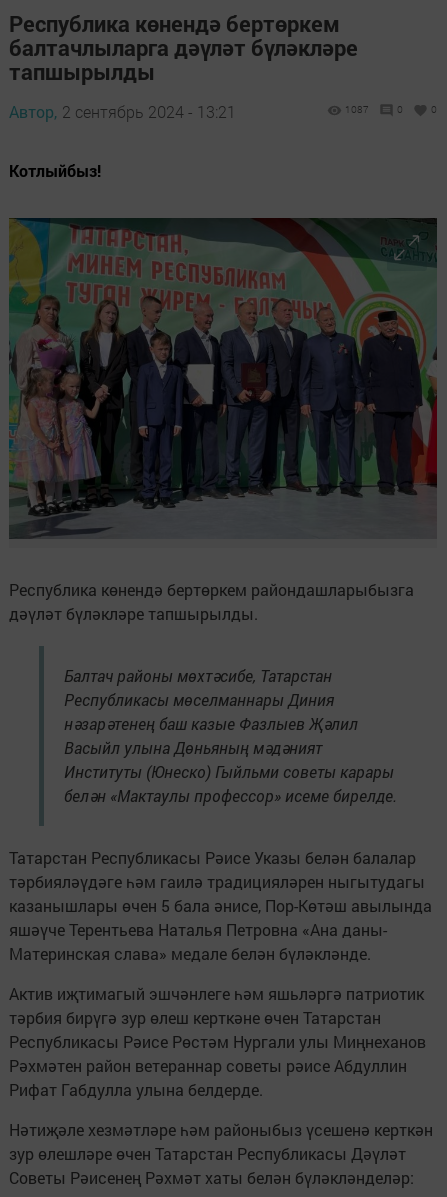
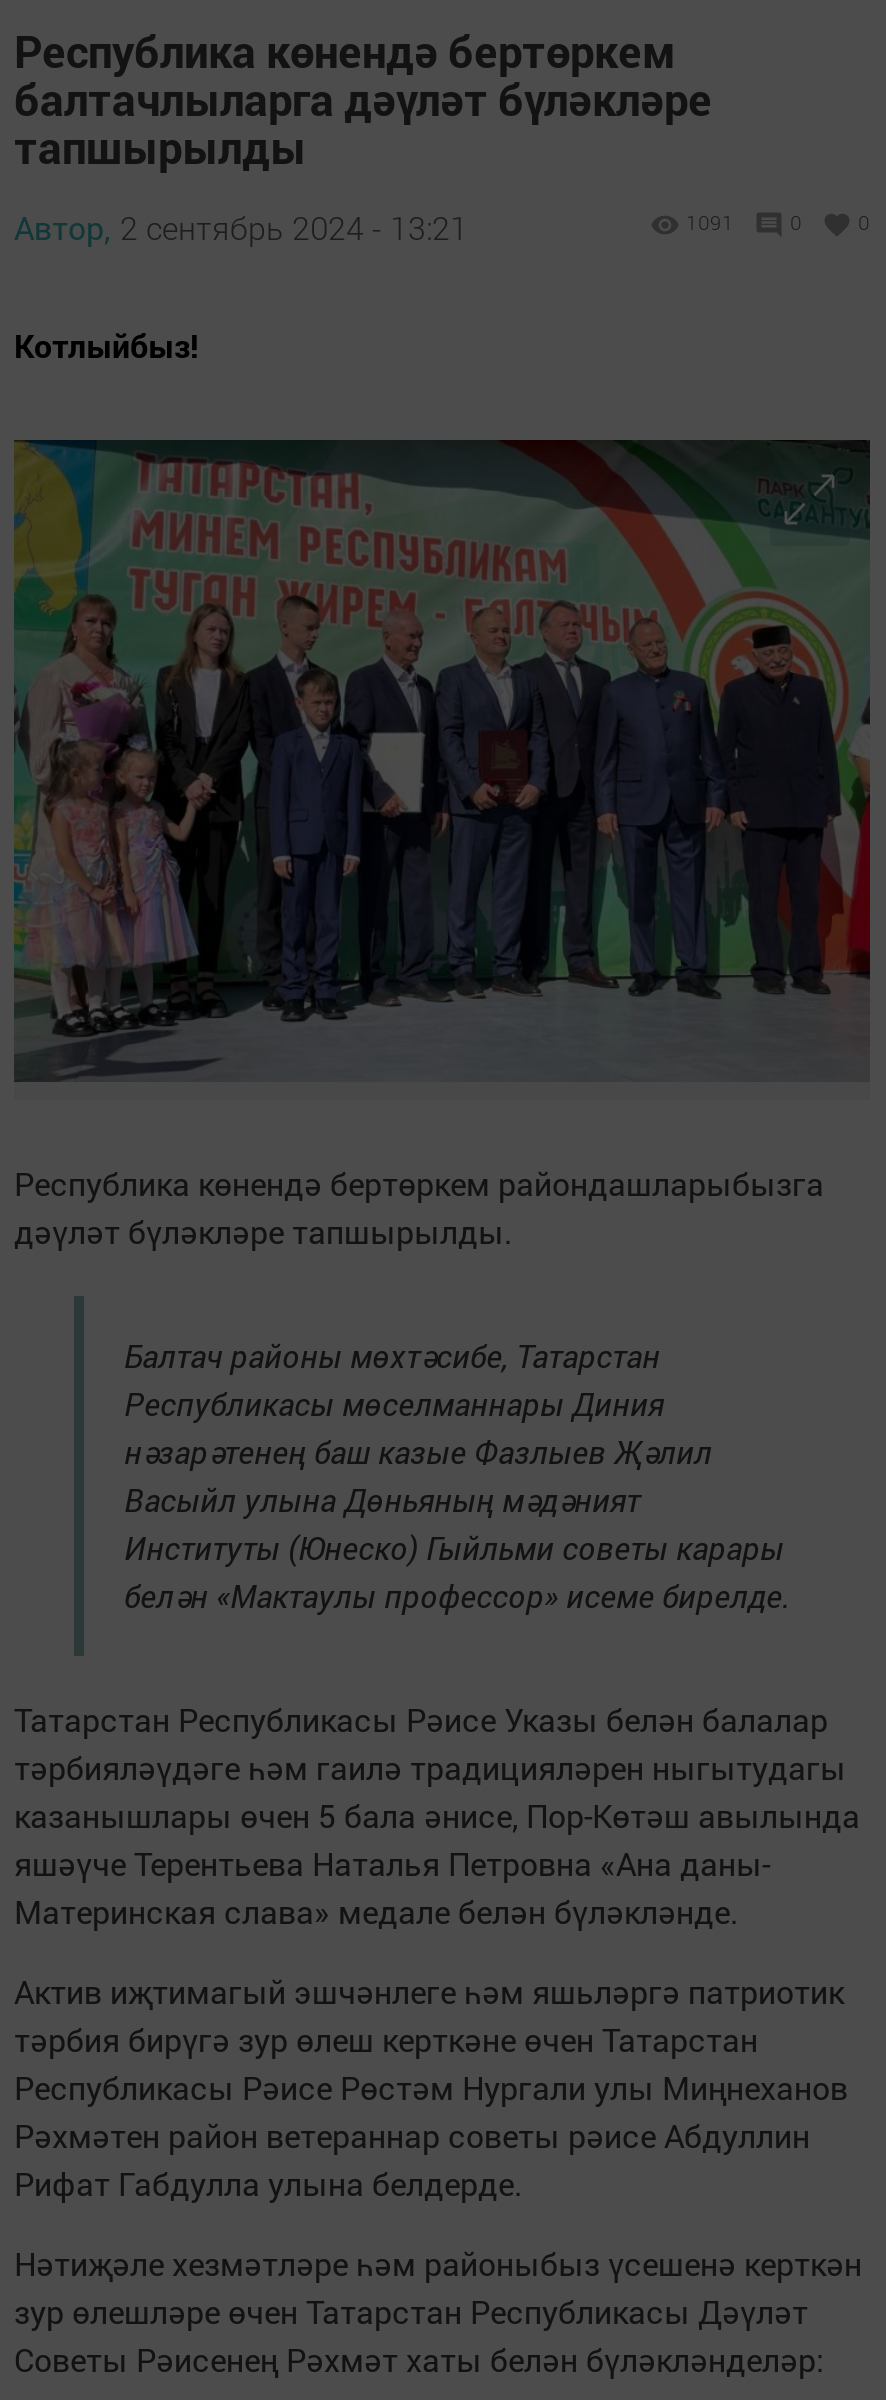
- 1087
+ 1091
